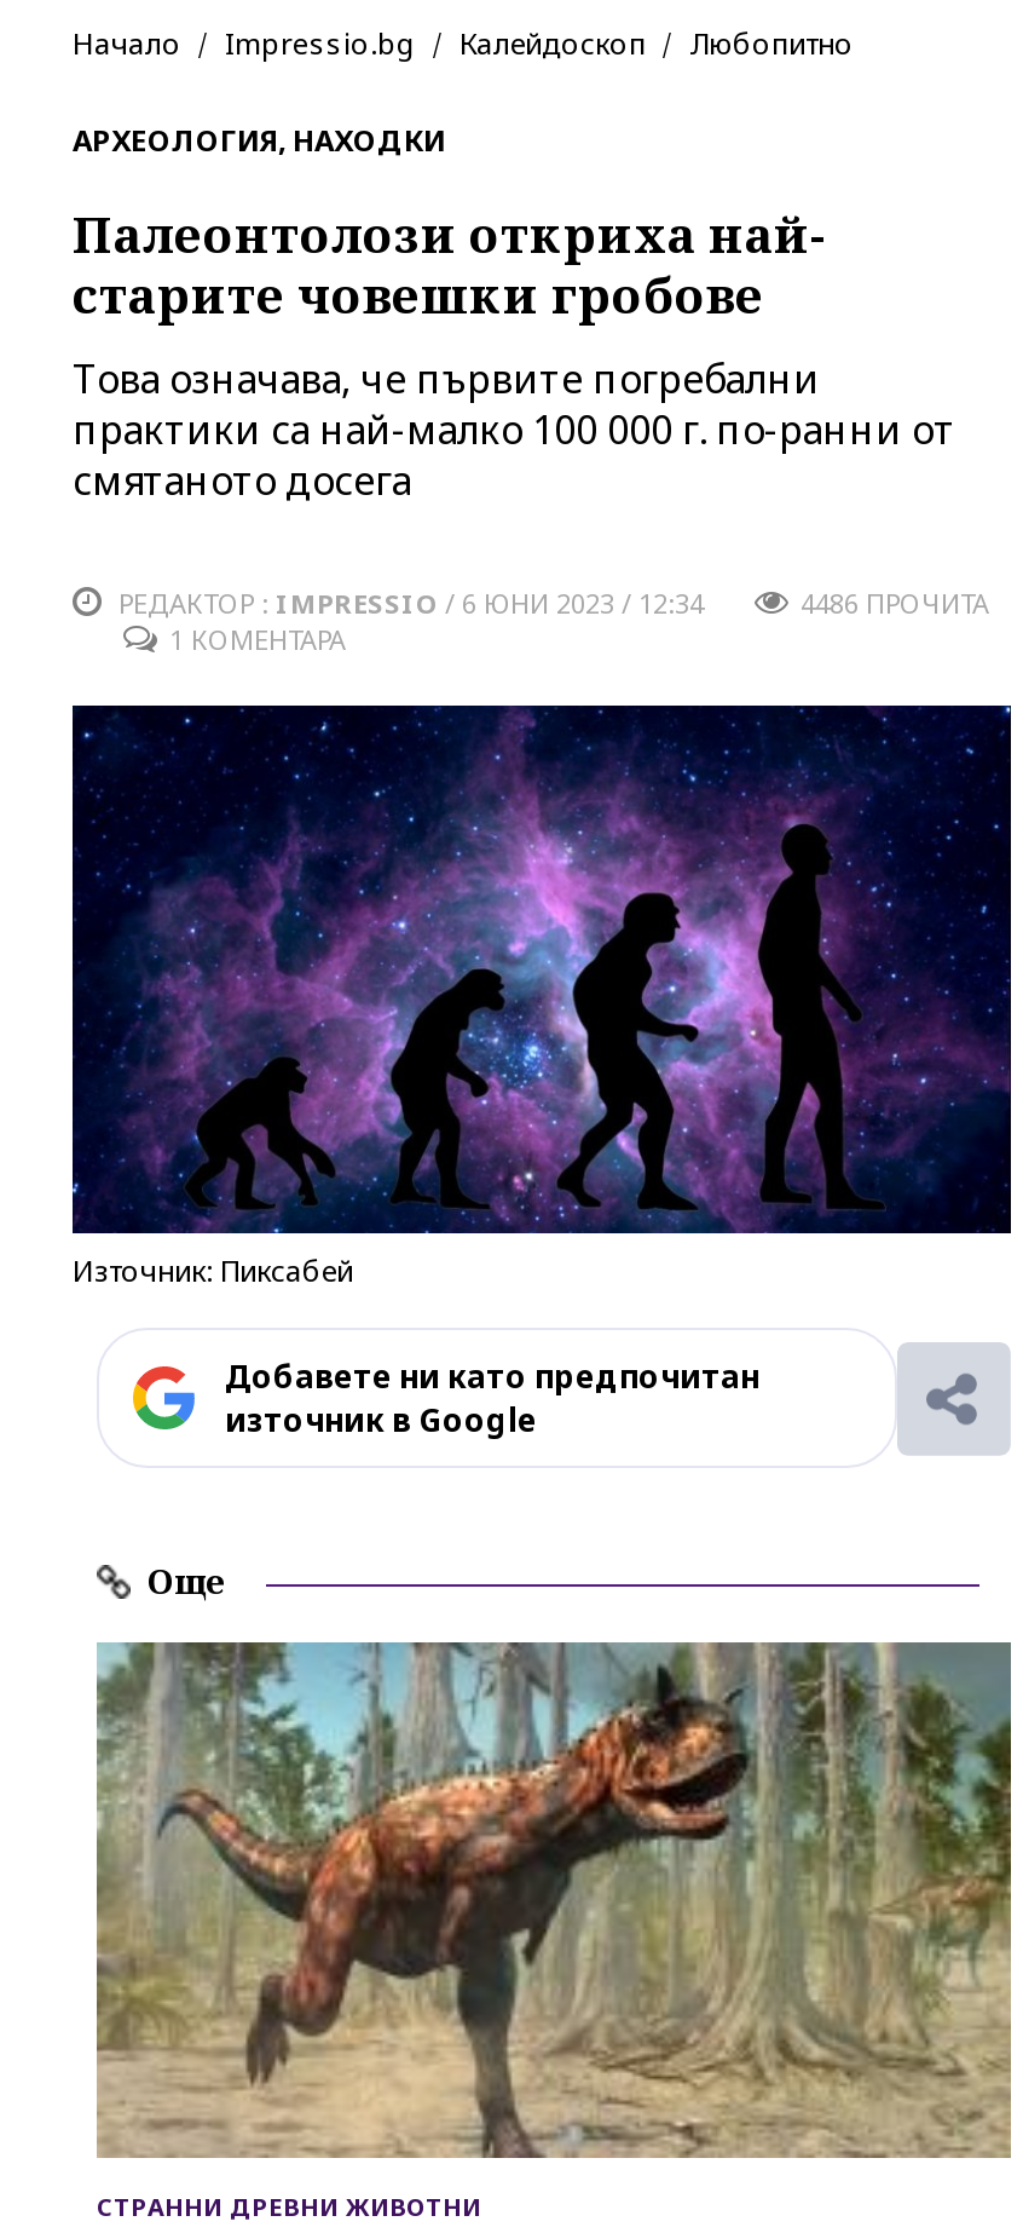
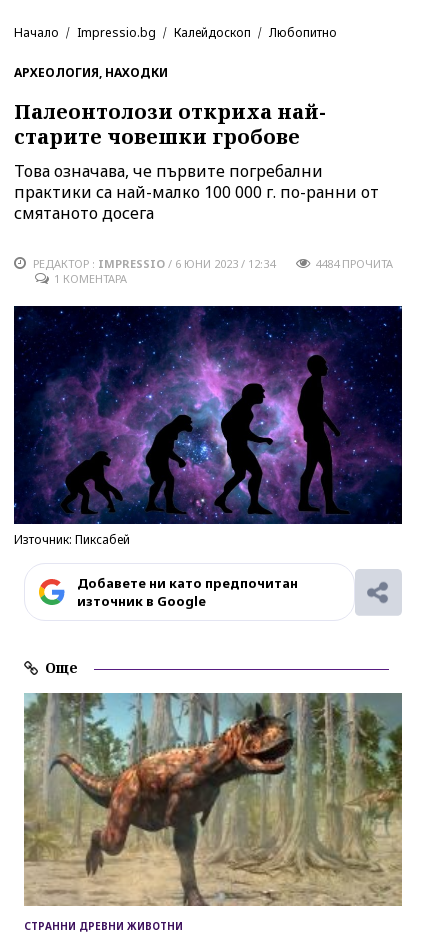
- 4486 ПРОЧИТА
+ 4484 ПРОЧИТА
